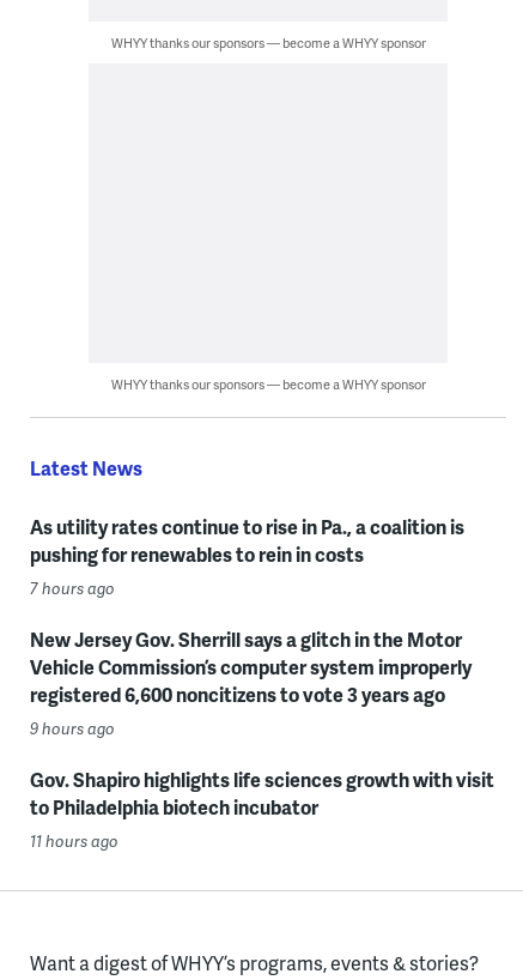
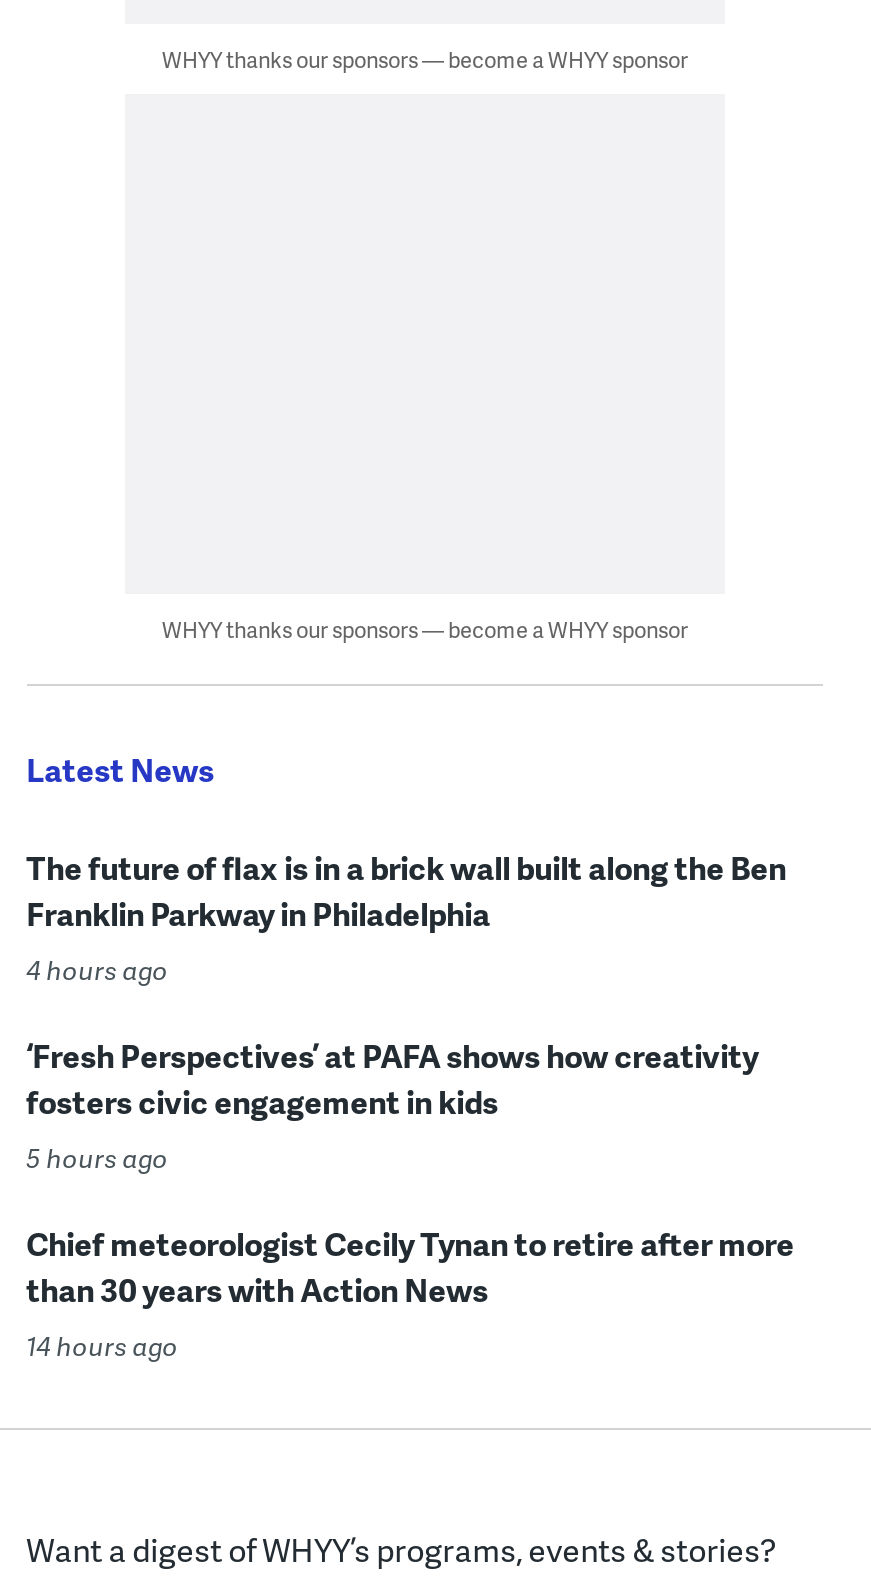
- As utility rates continue to rise in Pa., a coalition is
- pushing for renewables to rein in costs
- 7 hours ago
+ The future of flax is in a brick wall built along the Ben
+ Franklin Parkway in Philadelphia
+ 4 hours ago

- New Jersey Gov. Sherrill says a glitch in the Motor
- Vehicle Commission’s computer system improperly
- registered 6,600 noncitizens to vote 3 years ago
- 9 hours ago
+ ‘Fresh Perspectives’ at PAFA shows how creativity
+ fosters civic engagement in kids
+ 5 hours ago

- Gov. Shapiro highlights life sciences growth with visit
- to Philadelphia biotech incubator
- 11 hours ago
+ Chief meteorologist Cecily Tynan to retire after more
+ than 30 years with Action News
+ 14 hours ago
